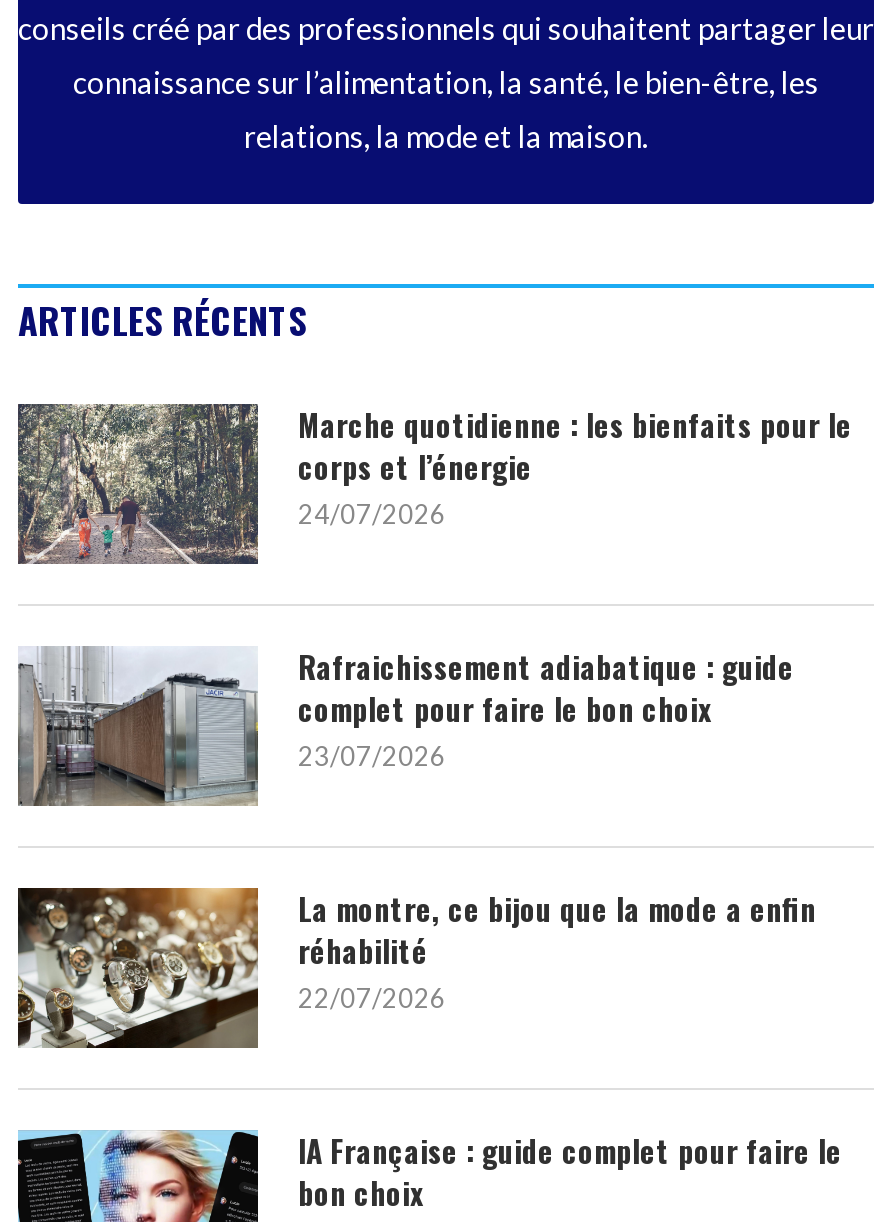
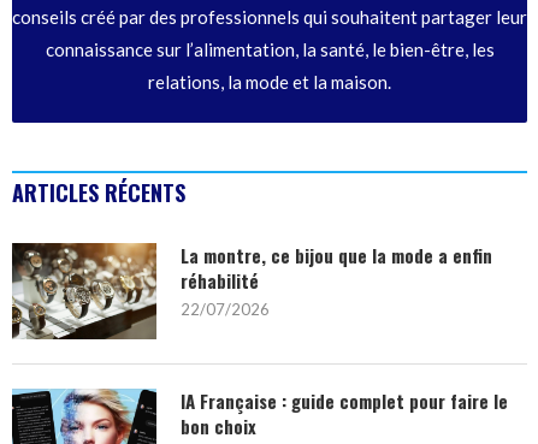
- [image]
- Marche quotidienne : les bienfaits pour le
- corps et l’énergie
- 24/07/2026

- [image]
- Rafraichissement adiabatique : guide
- complet pour faire le bon choix
- 23/07/2026
